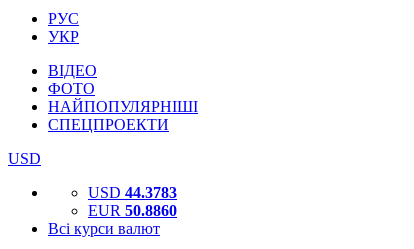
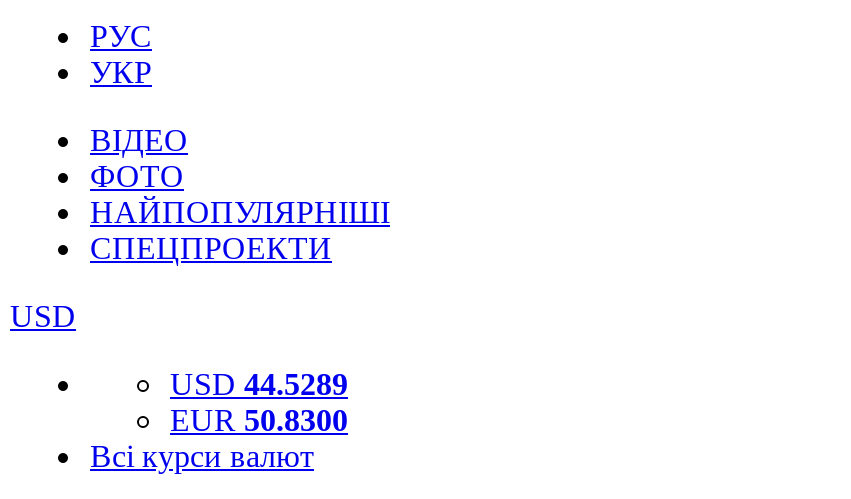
- USD 44.3783
+ USD 44.5289

- EUR 50.8860
+ EUR 50.8300
